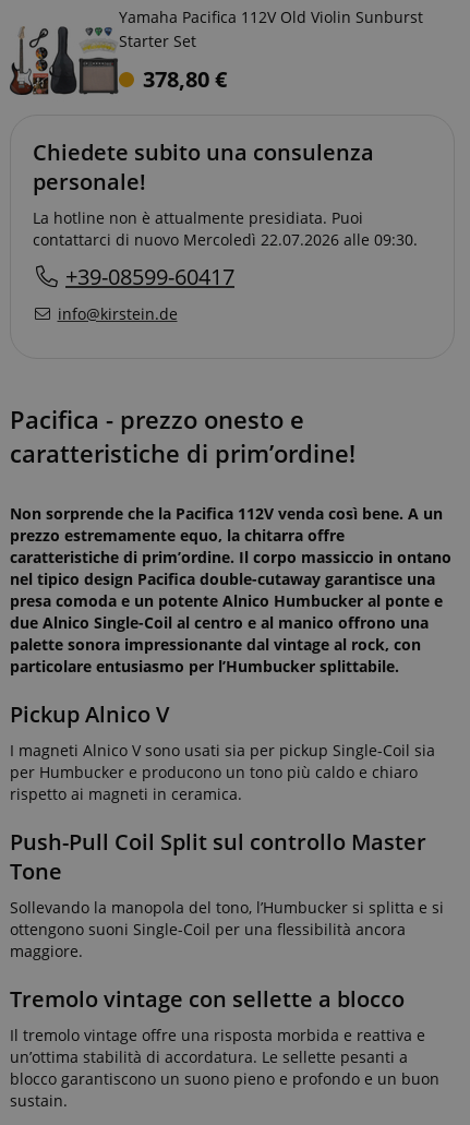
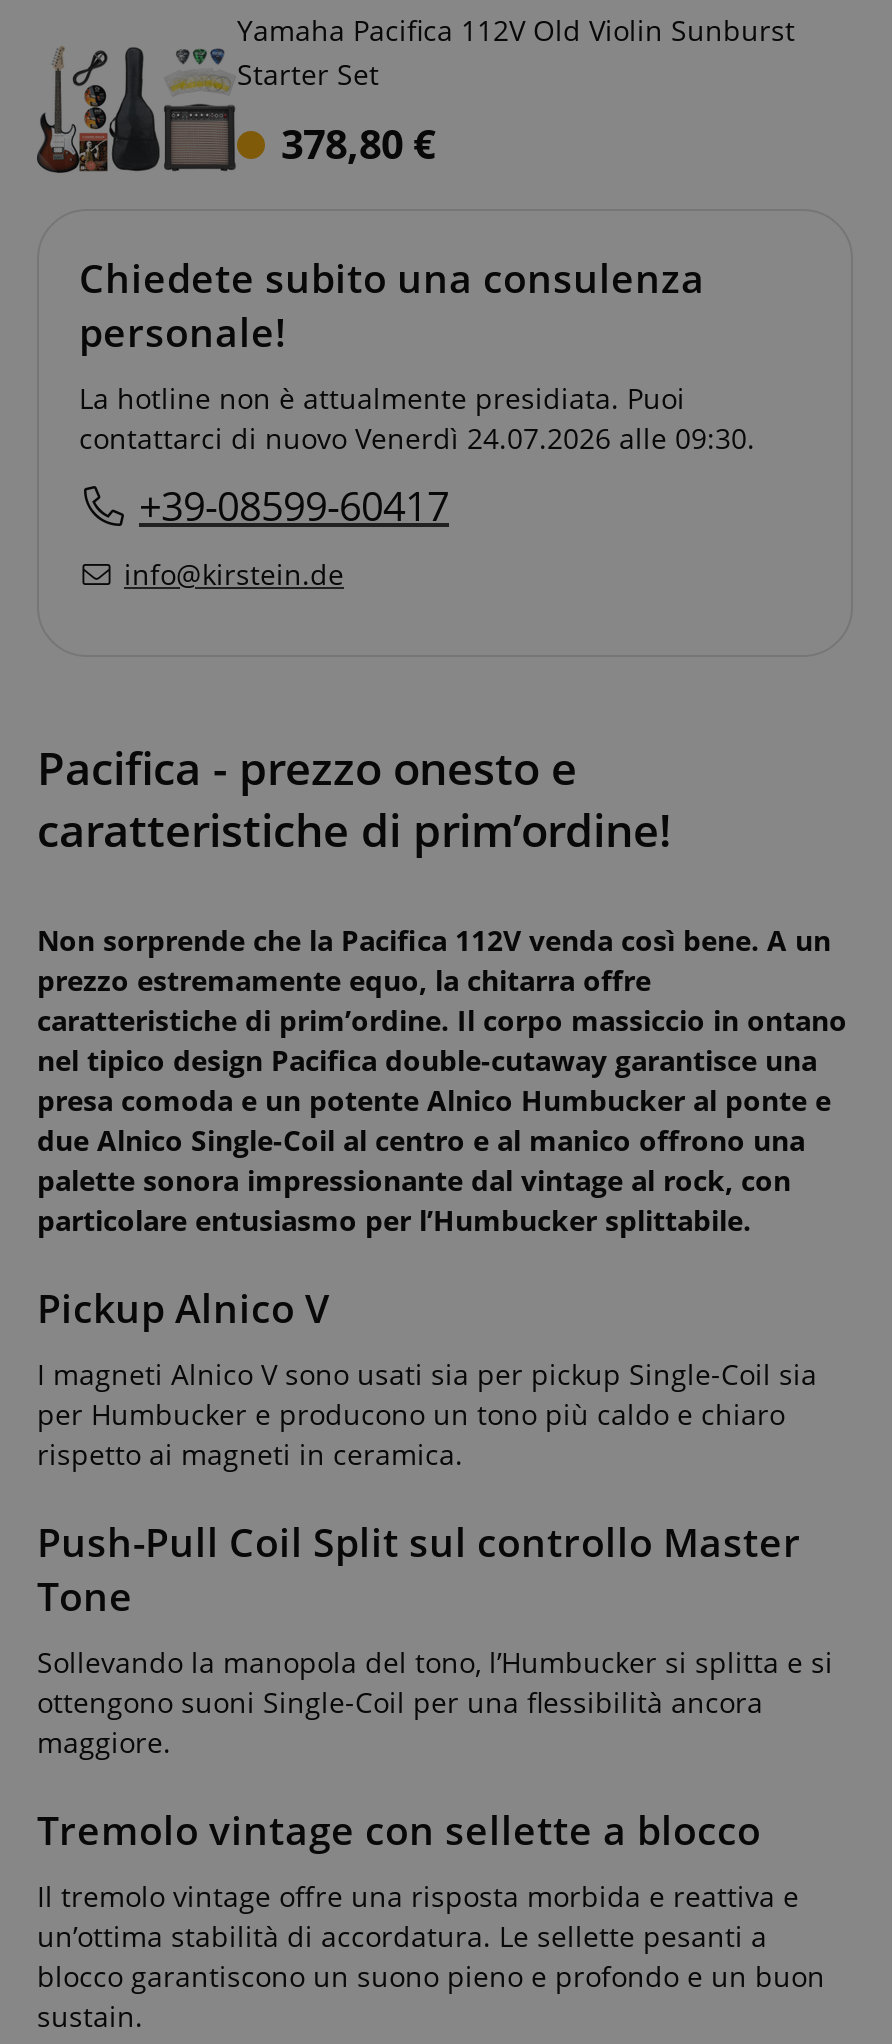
- contattarci di nuovo Mercoledì 22.07.2026 alle 09:30.
+ contattarci di nuovo Venerdì 24.07.2026 alle 09:30.
